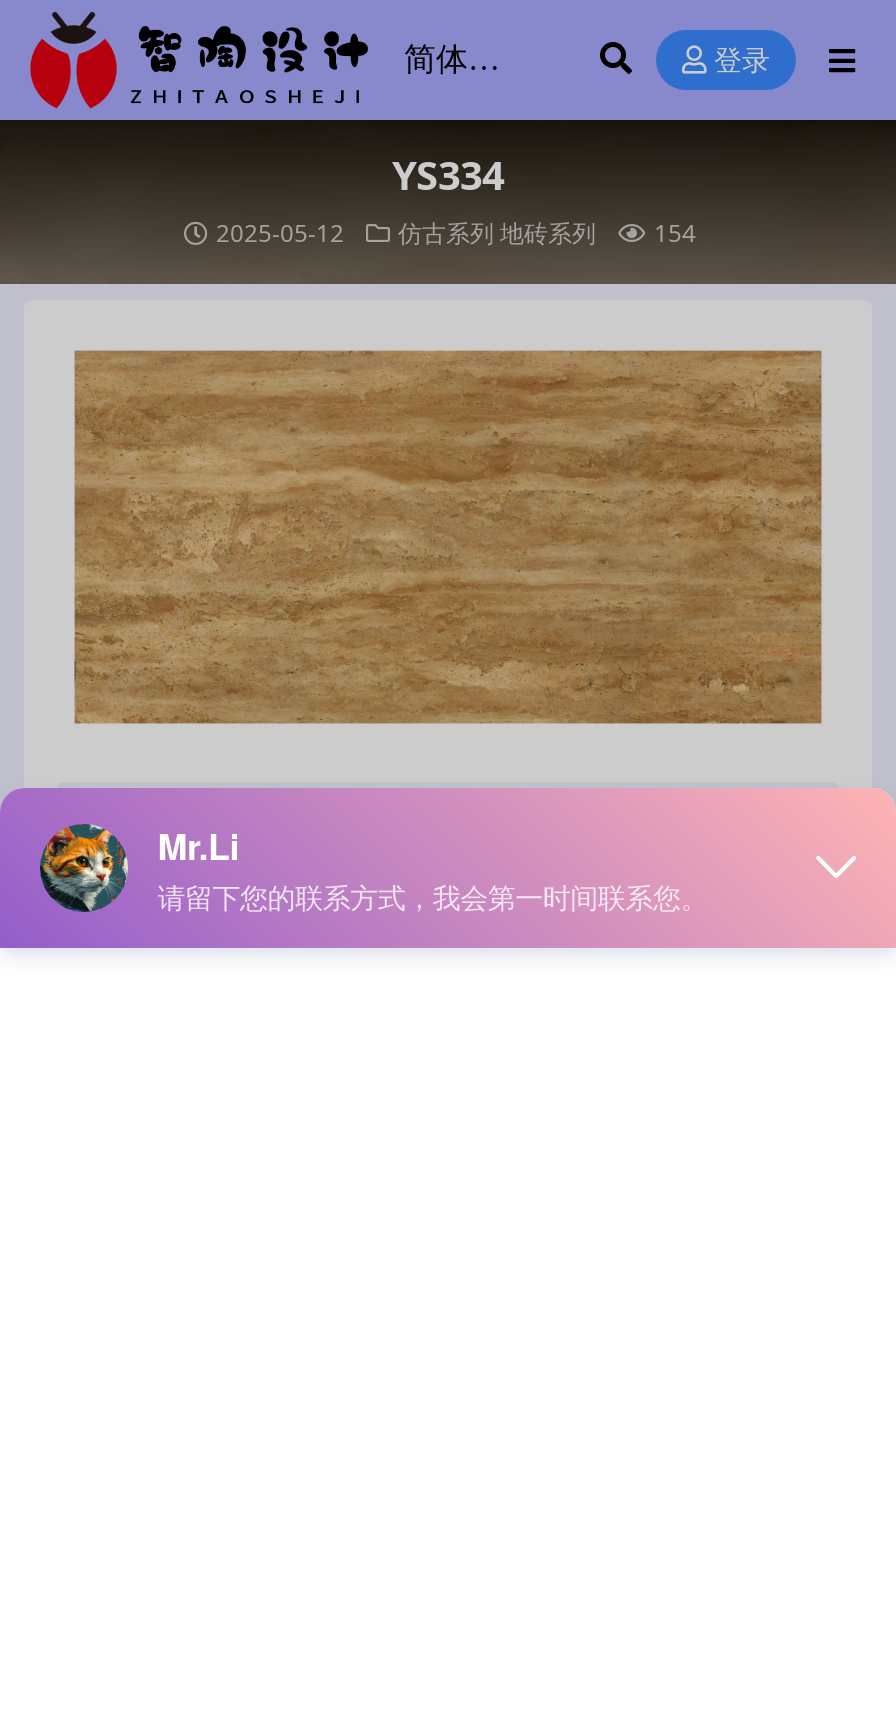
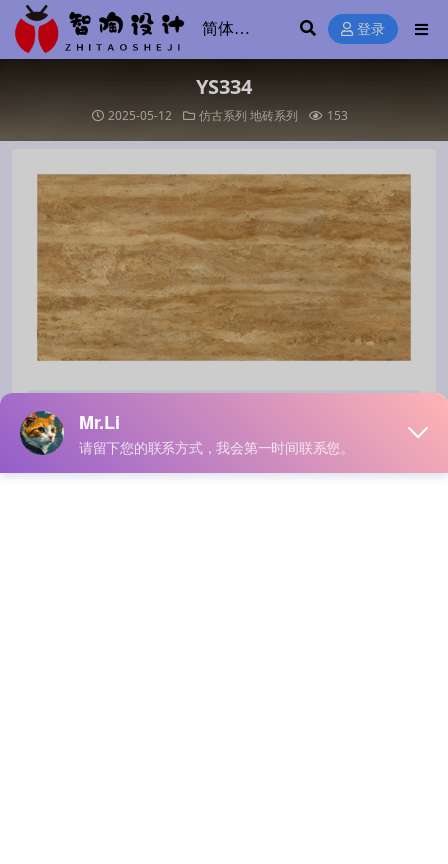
- 2025-05-12 仿古系列 地砖系列 154
+ 2025-05-12 仿古系列 地砖系列 153
